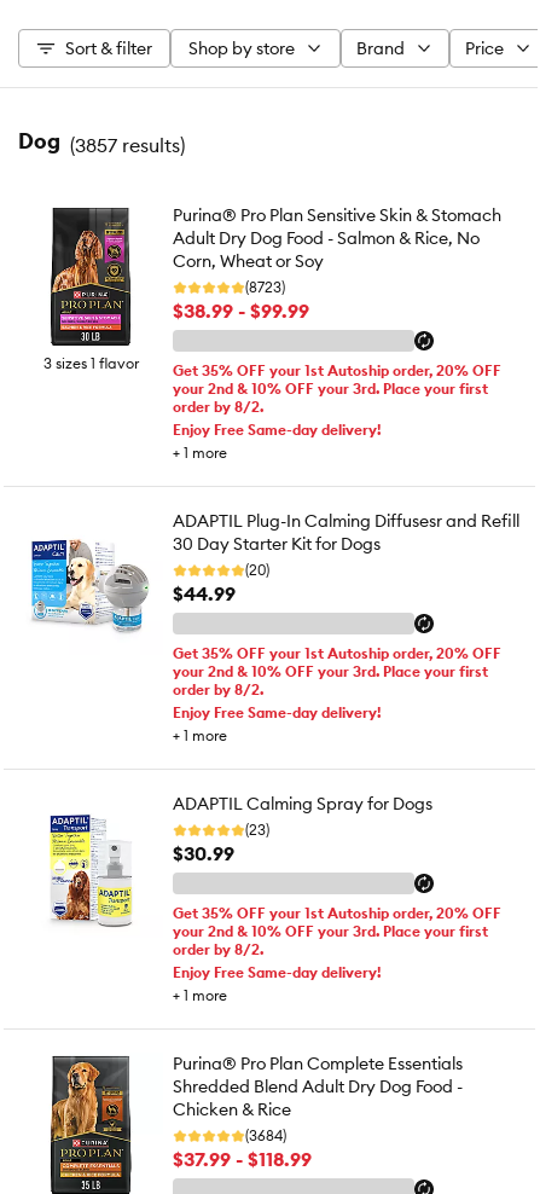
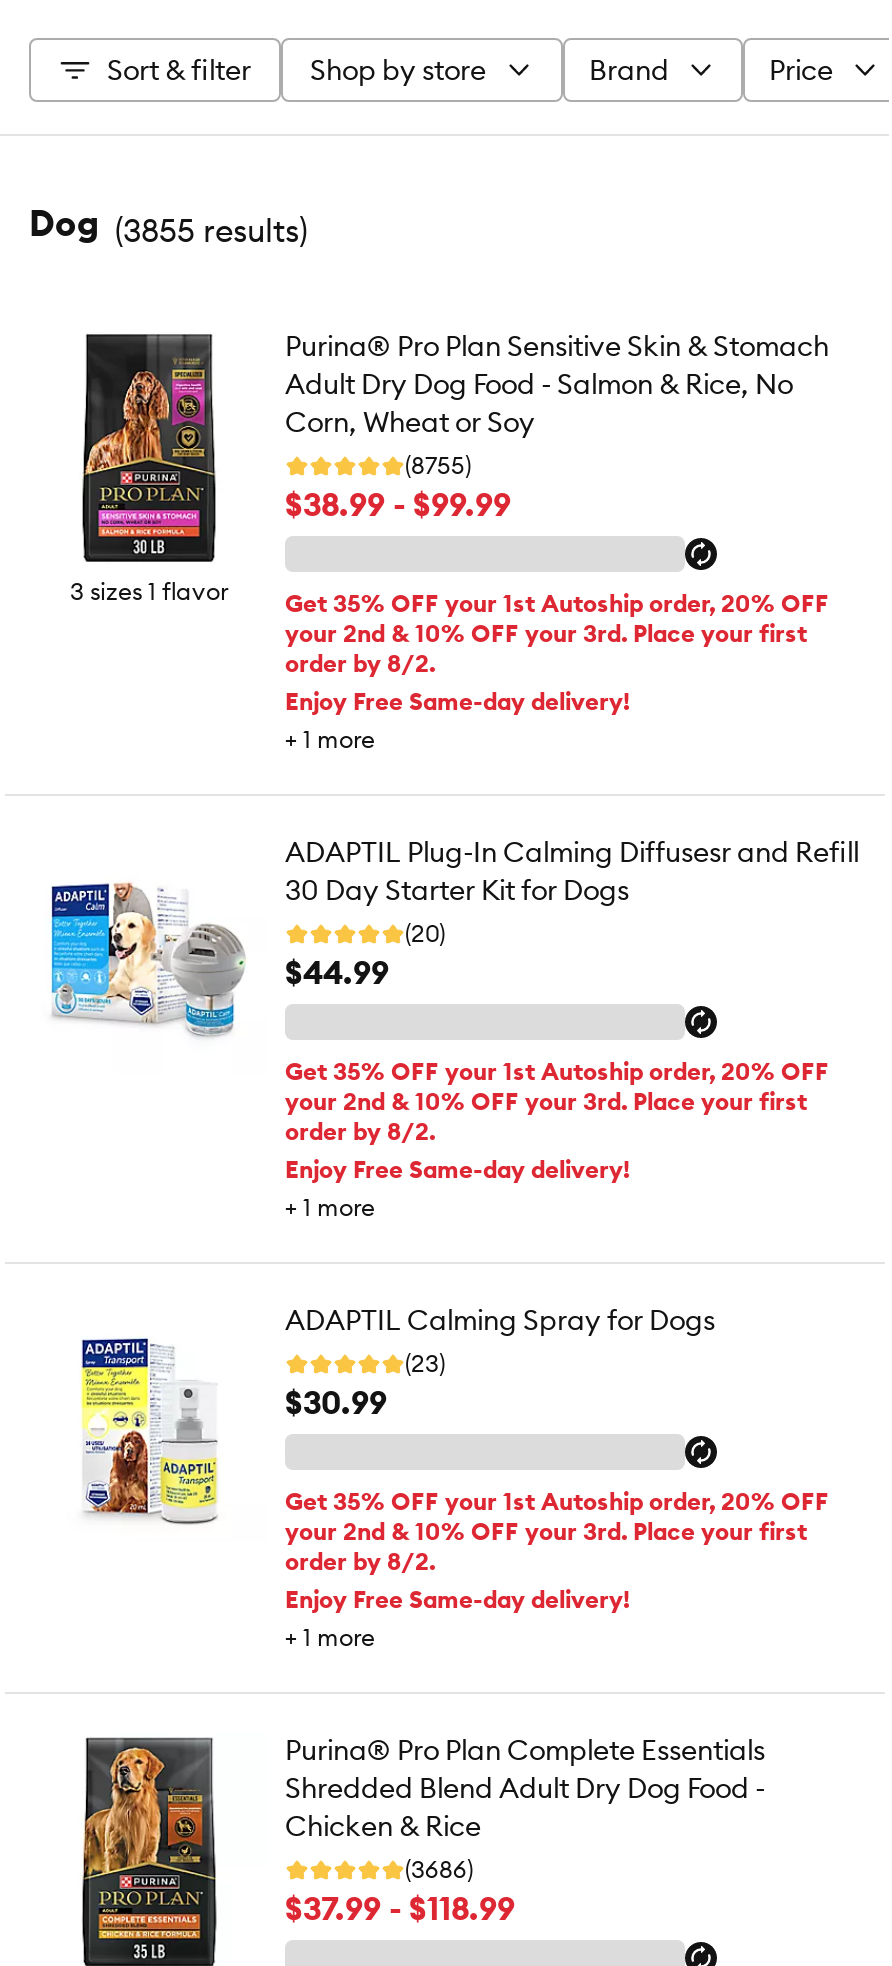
- Dog (3857 results)
+ Dog (3855 results)

- (8723)
+ (8755)

- (3684)
+ (3686)
